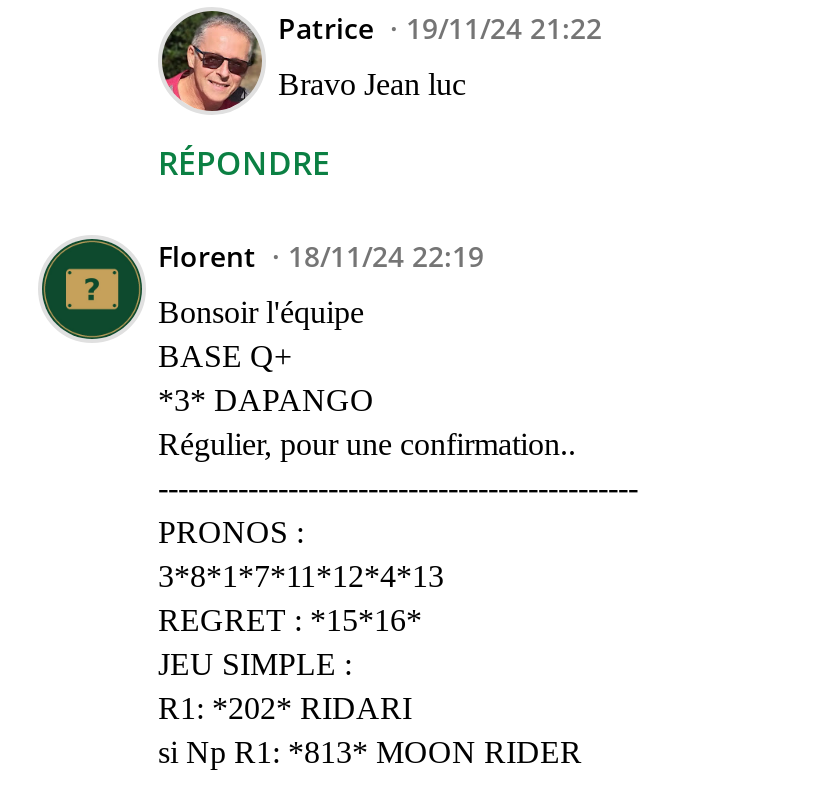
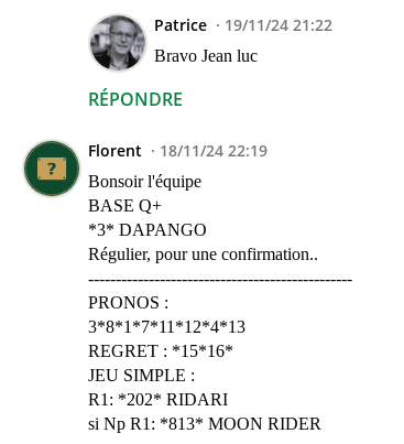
- [image]
+ [image]
